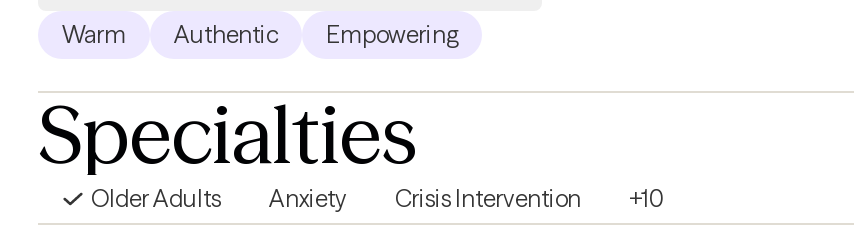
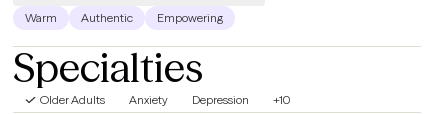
- Crisis Intervention
+ Depression
